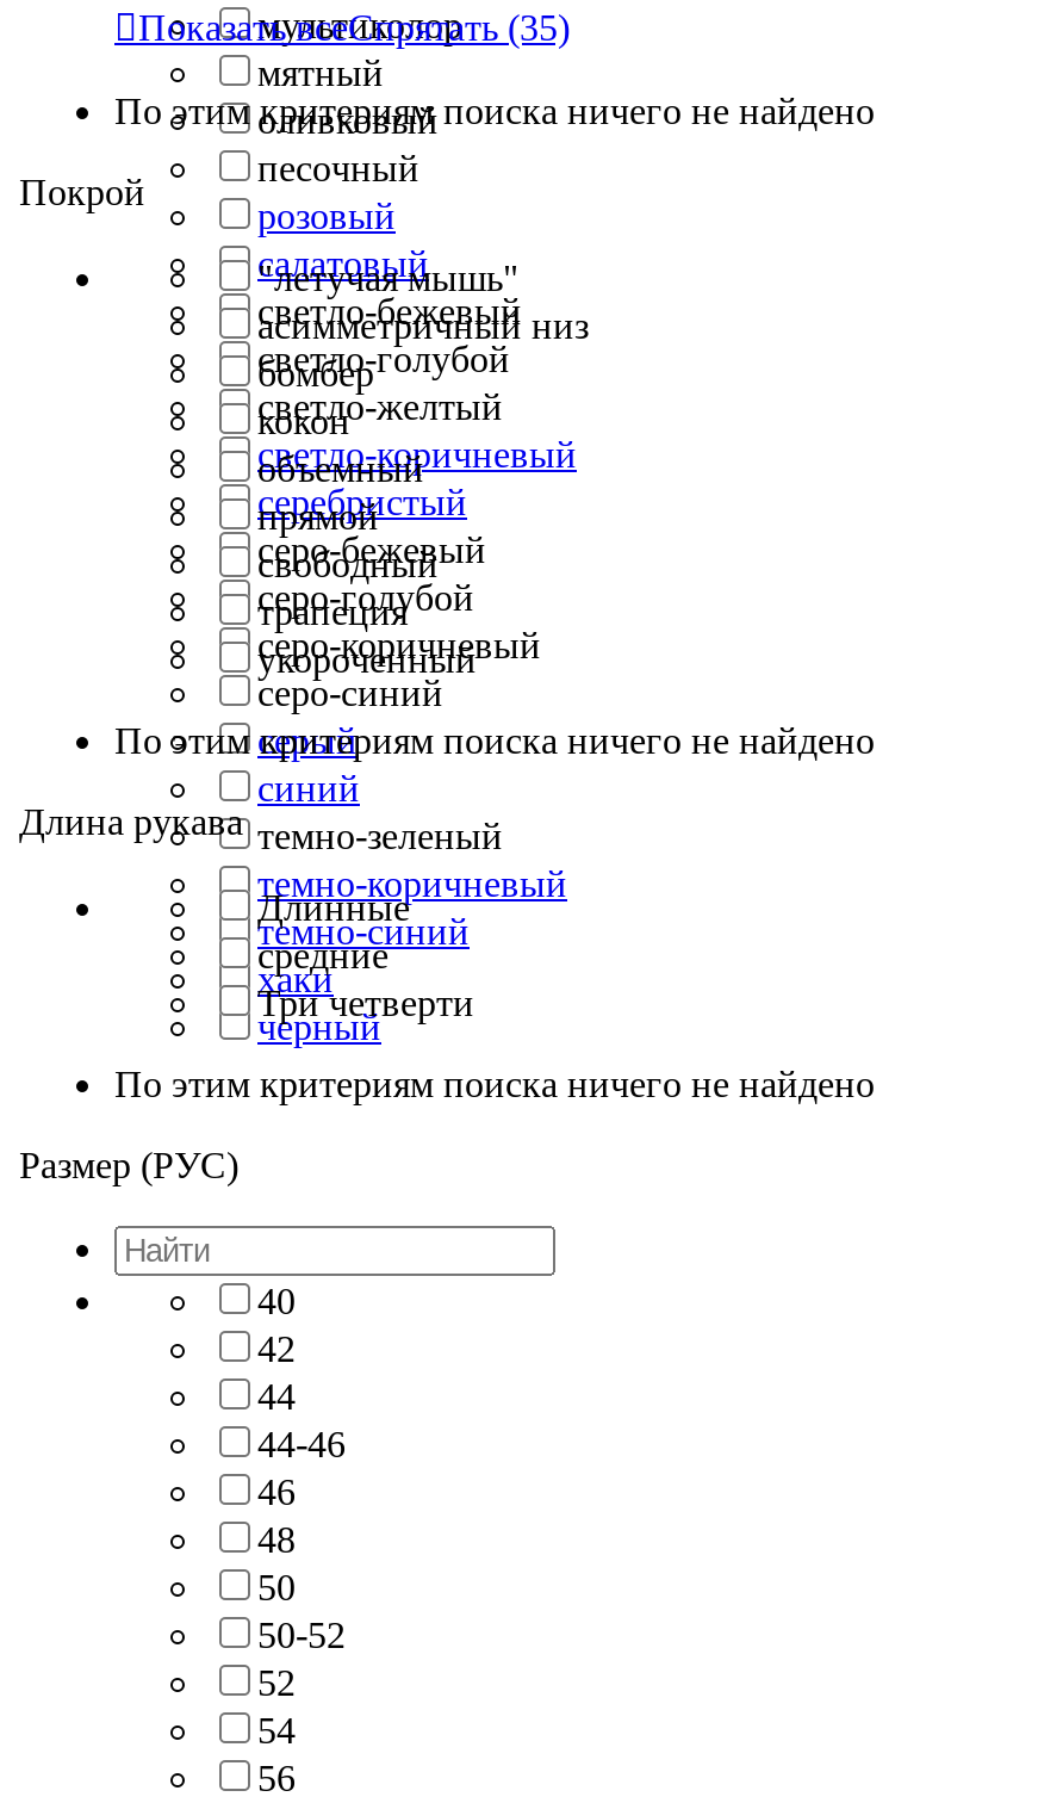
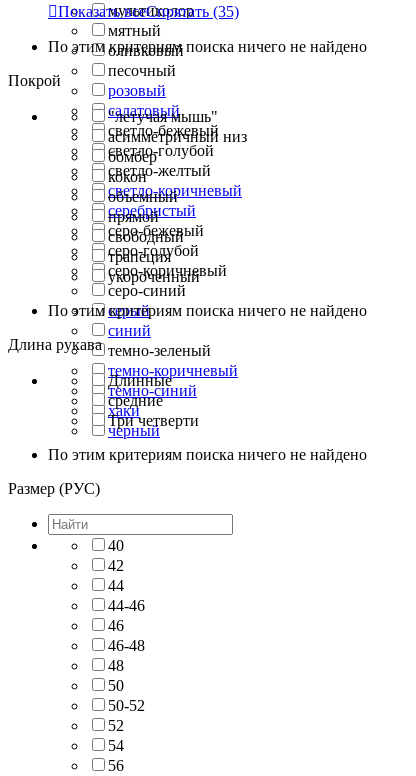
+ 46-48
